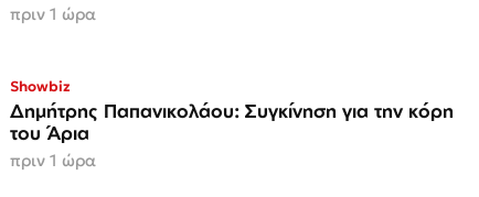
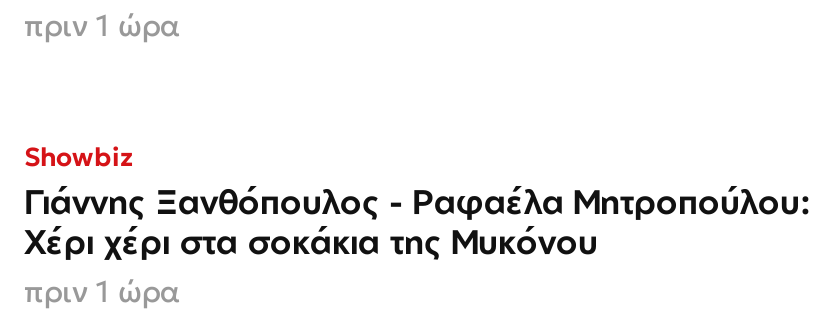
- Δημήτρης Παπανικολάου: Συγκίνηση για την κόρη
- του Άρια
+ Γιάννης Ξανθόπουλος - Ραφαέλα Μητροπούλου:
+ Χέρι χέρι στα σοκάκια της Μυκόνου
